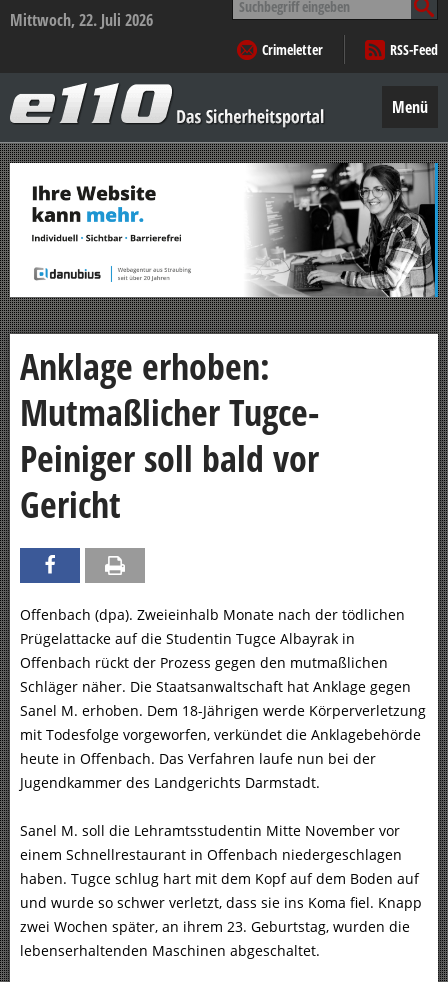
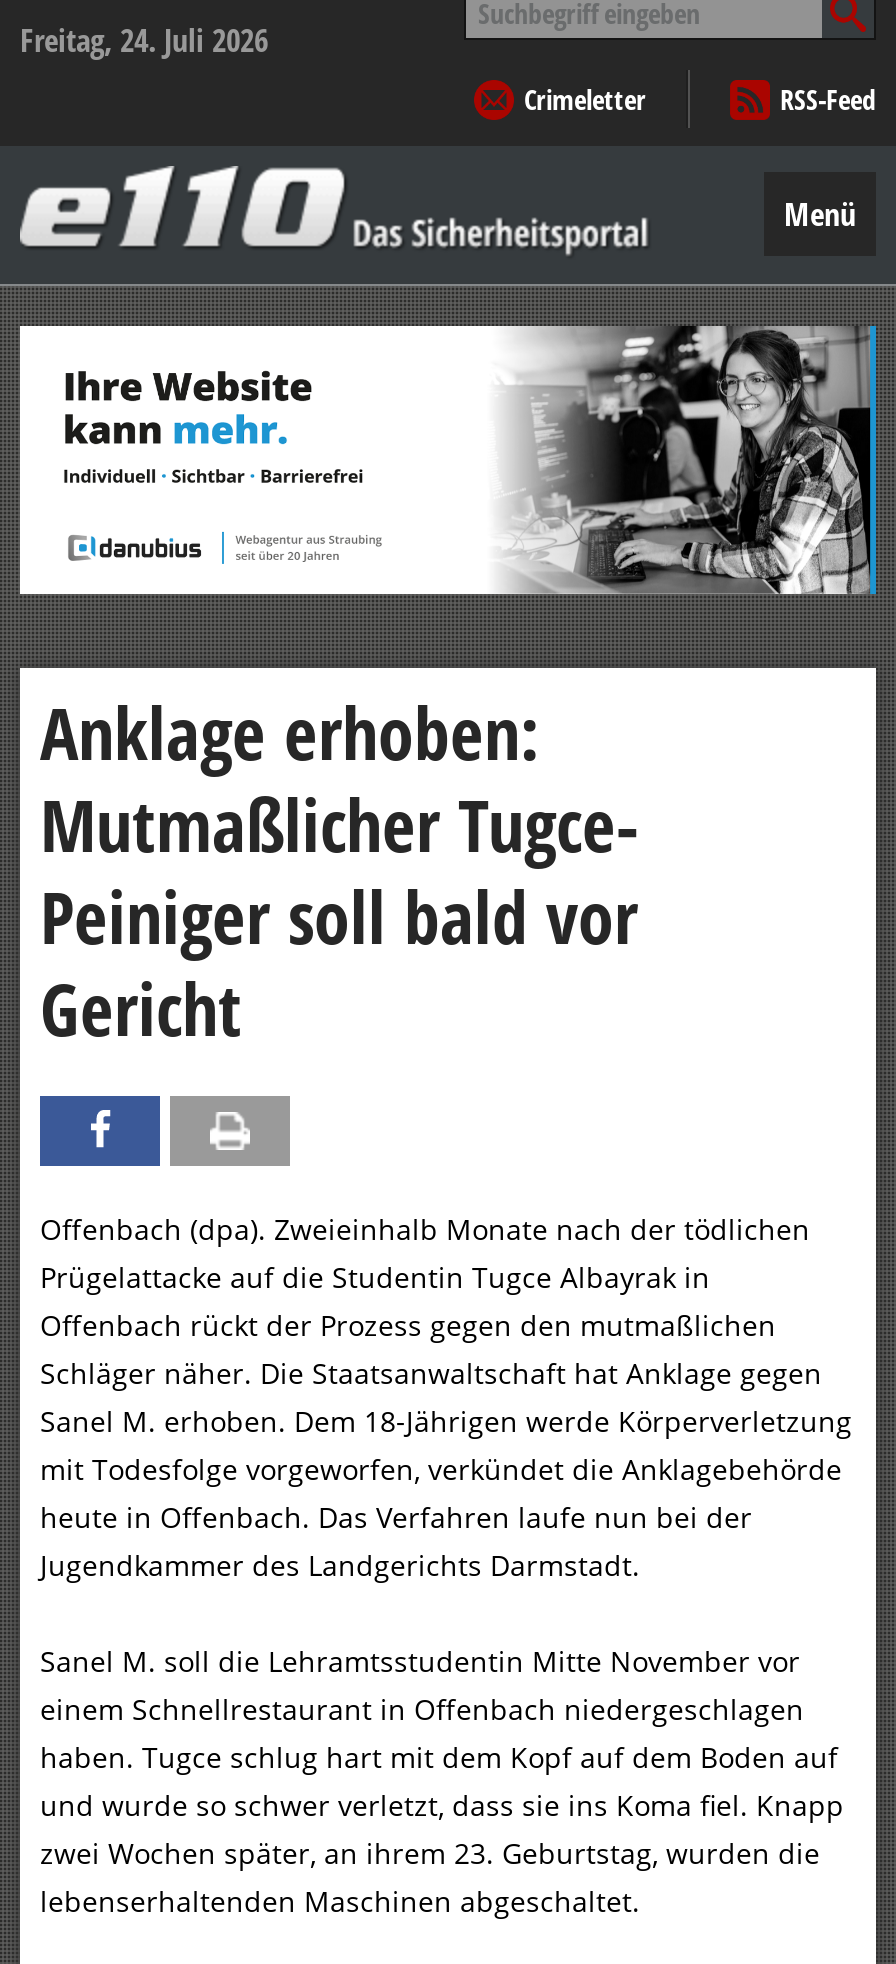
- Mittwoch, 22. Juli 2026
+ Freitag, 24. Juli 2026
